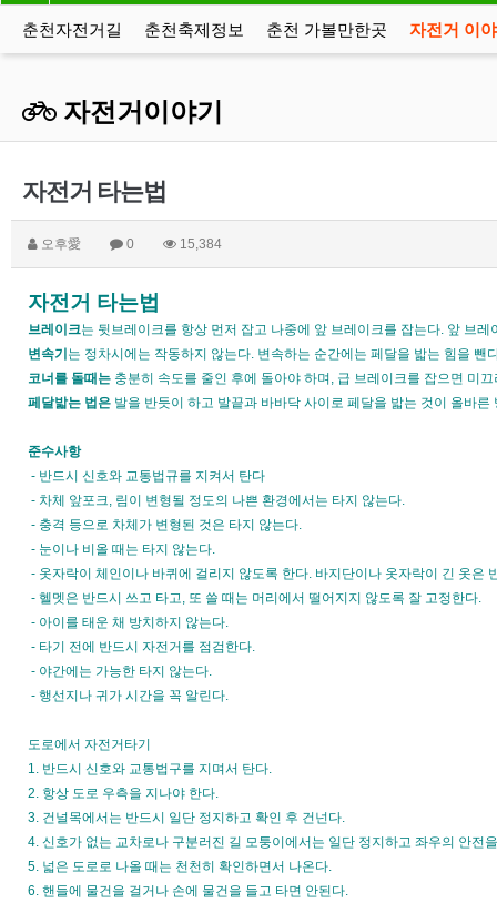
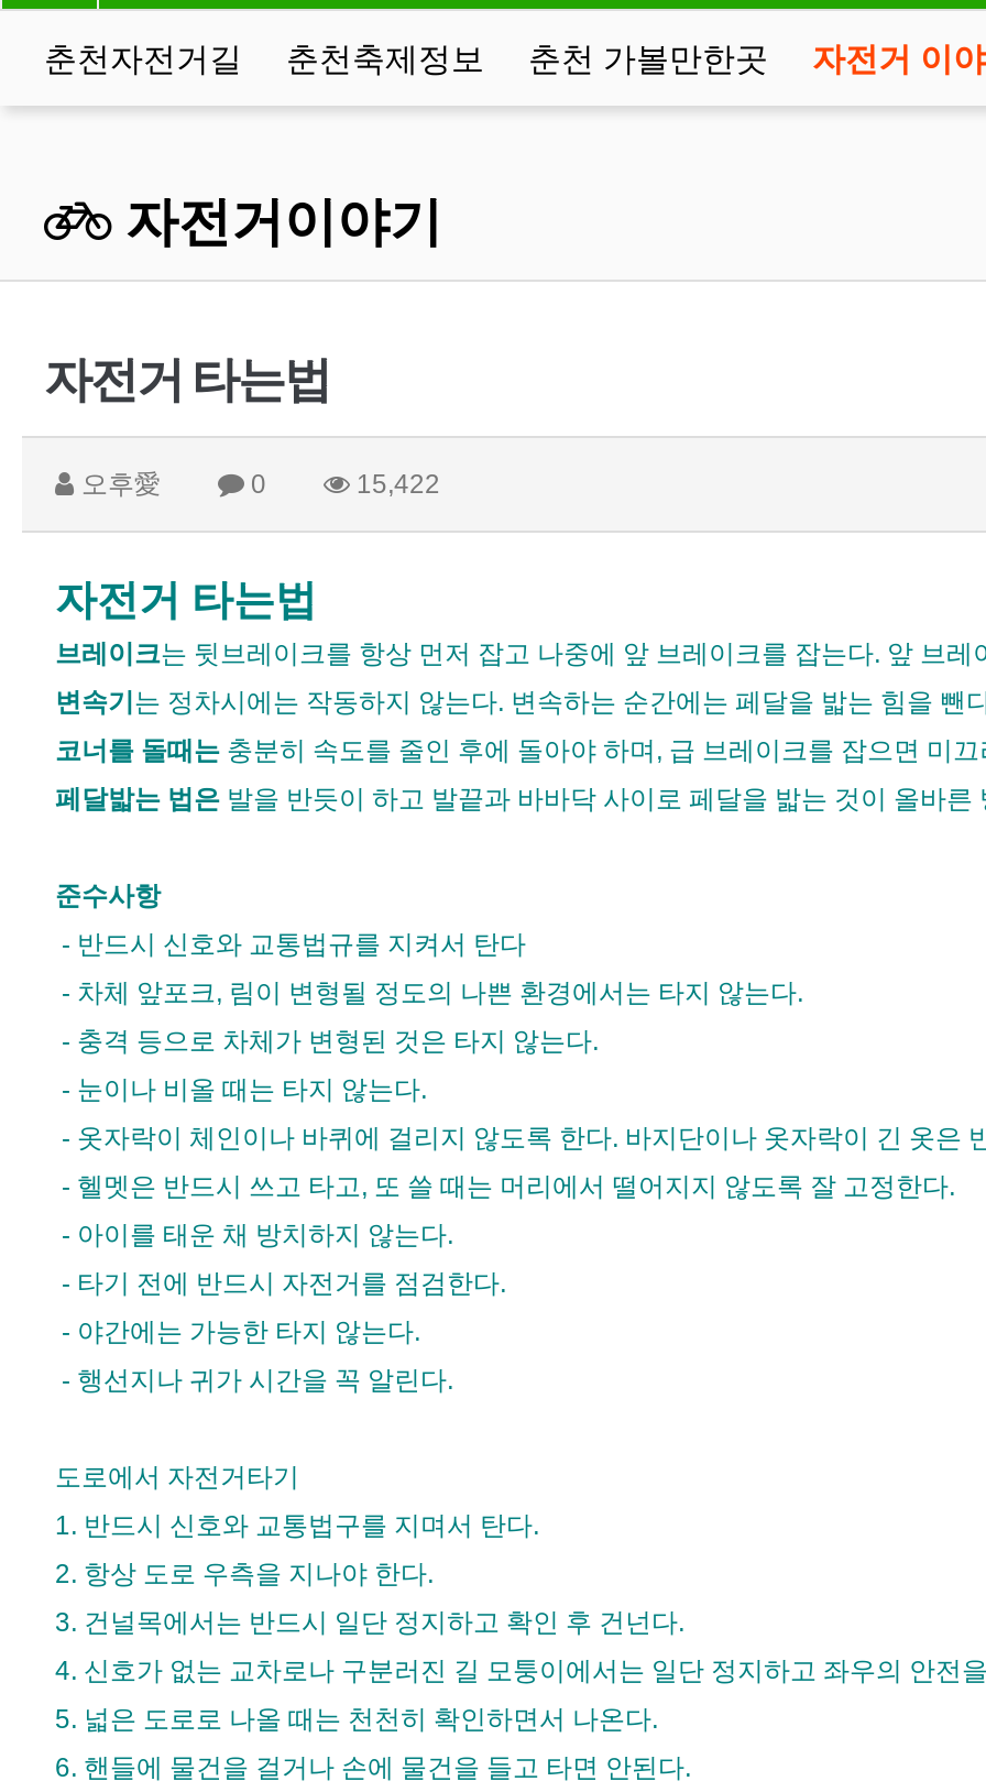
- 15,384
+ 15,422
